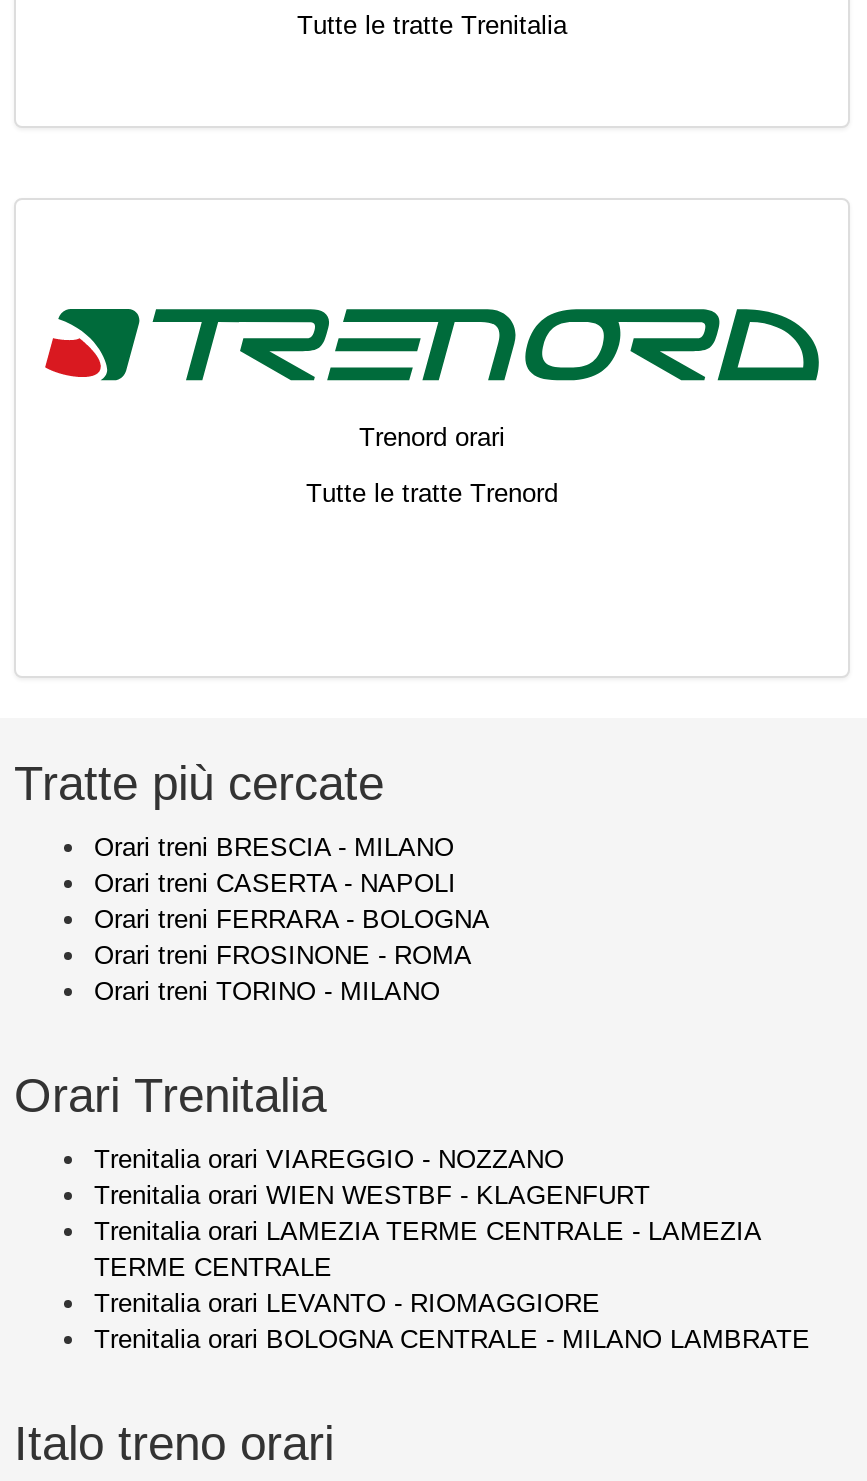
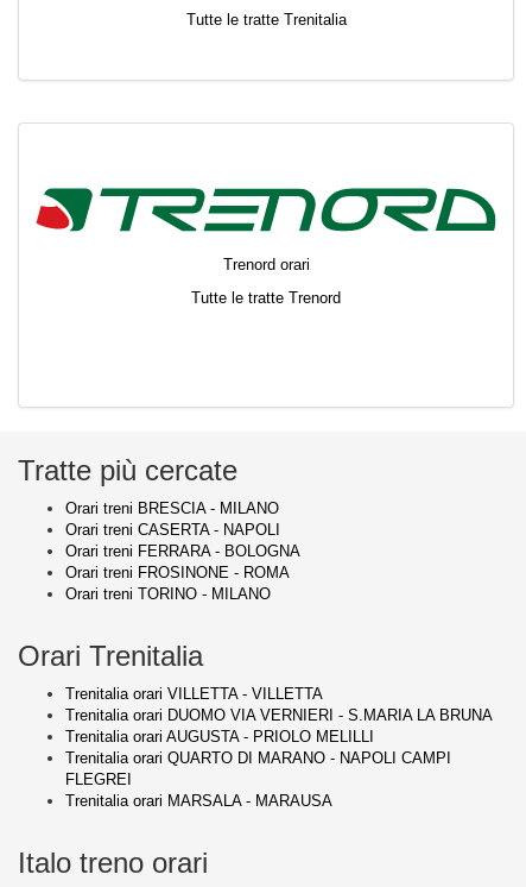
- Trenitalia orari VIAREGGIO - NOZZANO
- Trenitalia orari WIEN WESTBF - KLAGENFURT
- Trenitalia orari LAMEZIA TERME CENTRALE - LAMEZIA
- TERME CENTRALE
- Trenitalia orari LEVANTO - RIOMAGGIORE
- Trenitalia orari BOLOGNA CENTRALE - MILANO LAMBRATE
+ Trenitalia orari VILLETTA - VILLETTA
+ Trenitalia orari DUOMO VIA VERNIERI - S.MARIA LA BRUNA
+ Trenitalia orari AUGUSTA - PRIOLO MELILLI
+ Trenitalia orari QUARTO DI MARANO - NAPOLI CAMPI
+ FLEGREI
+ Trenitalia orari MARSALA - MARAUSA
